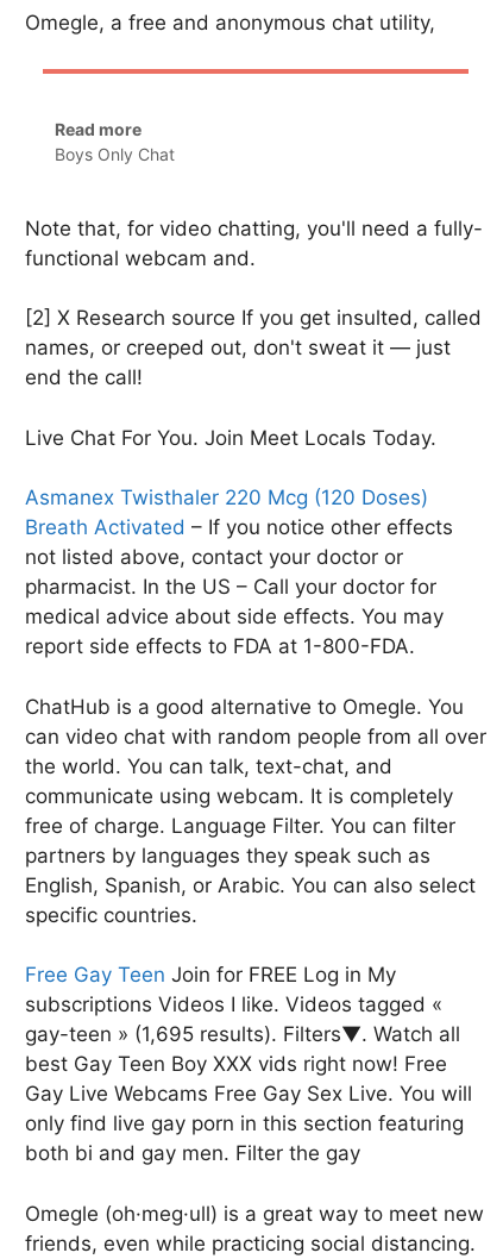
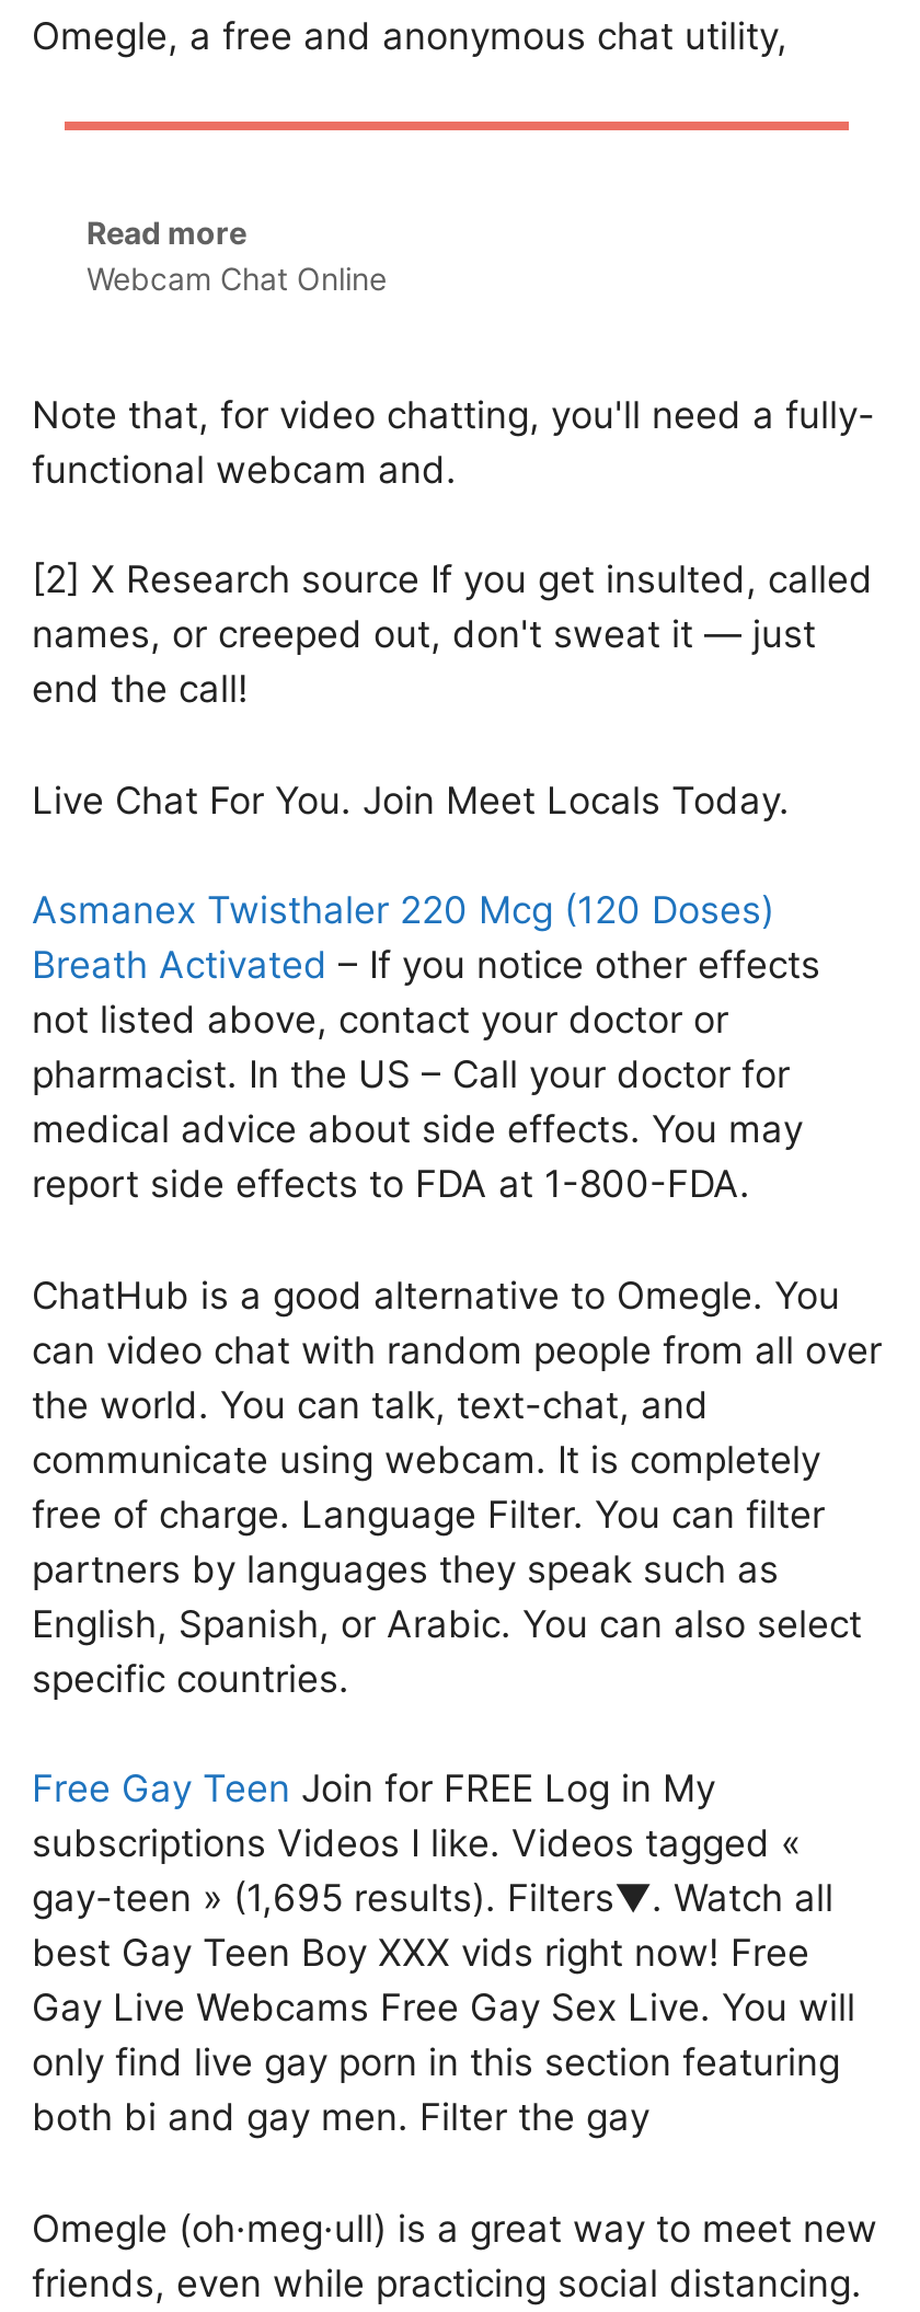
- Boys Only Chat
+ Webcam Chat Online
